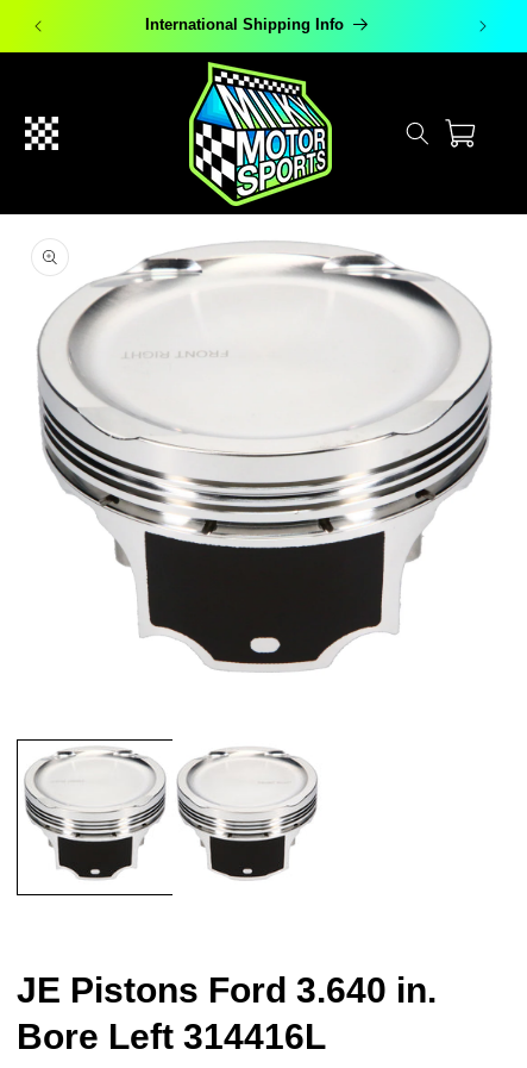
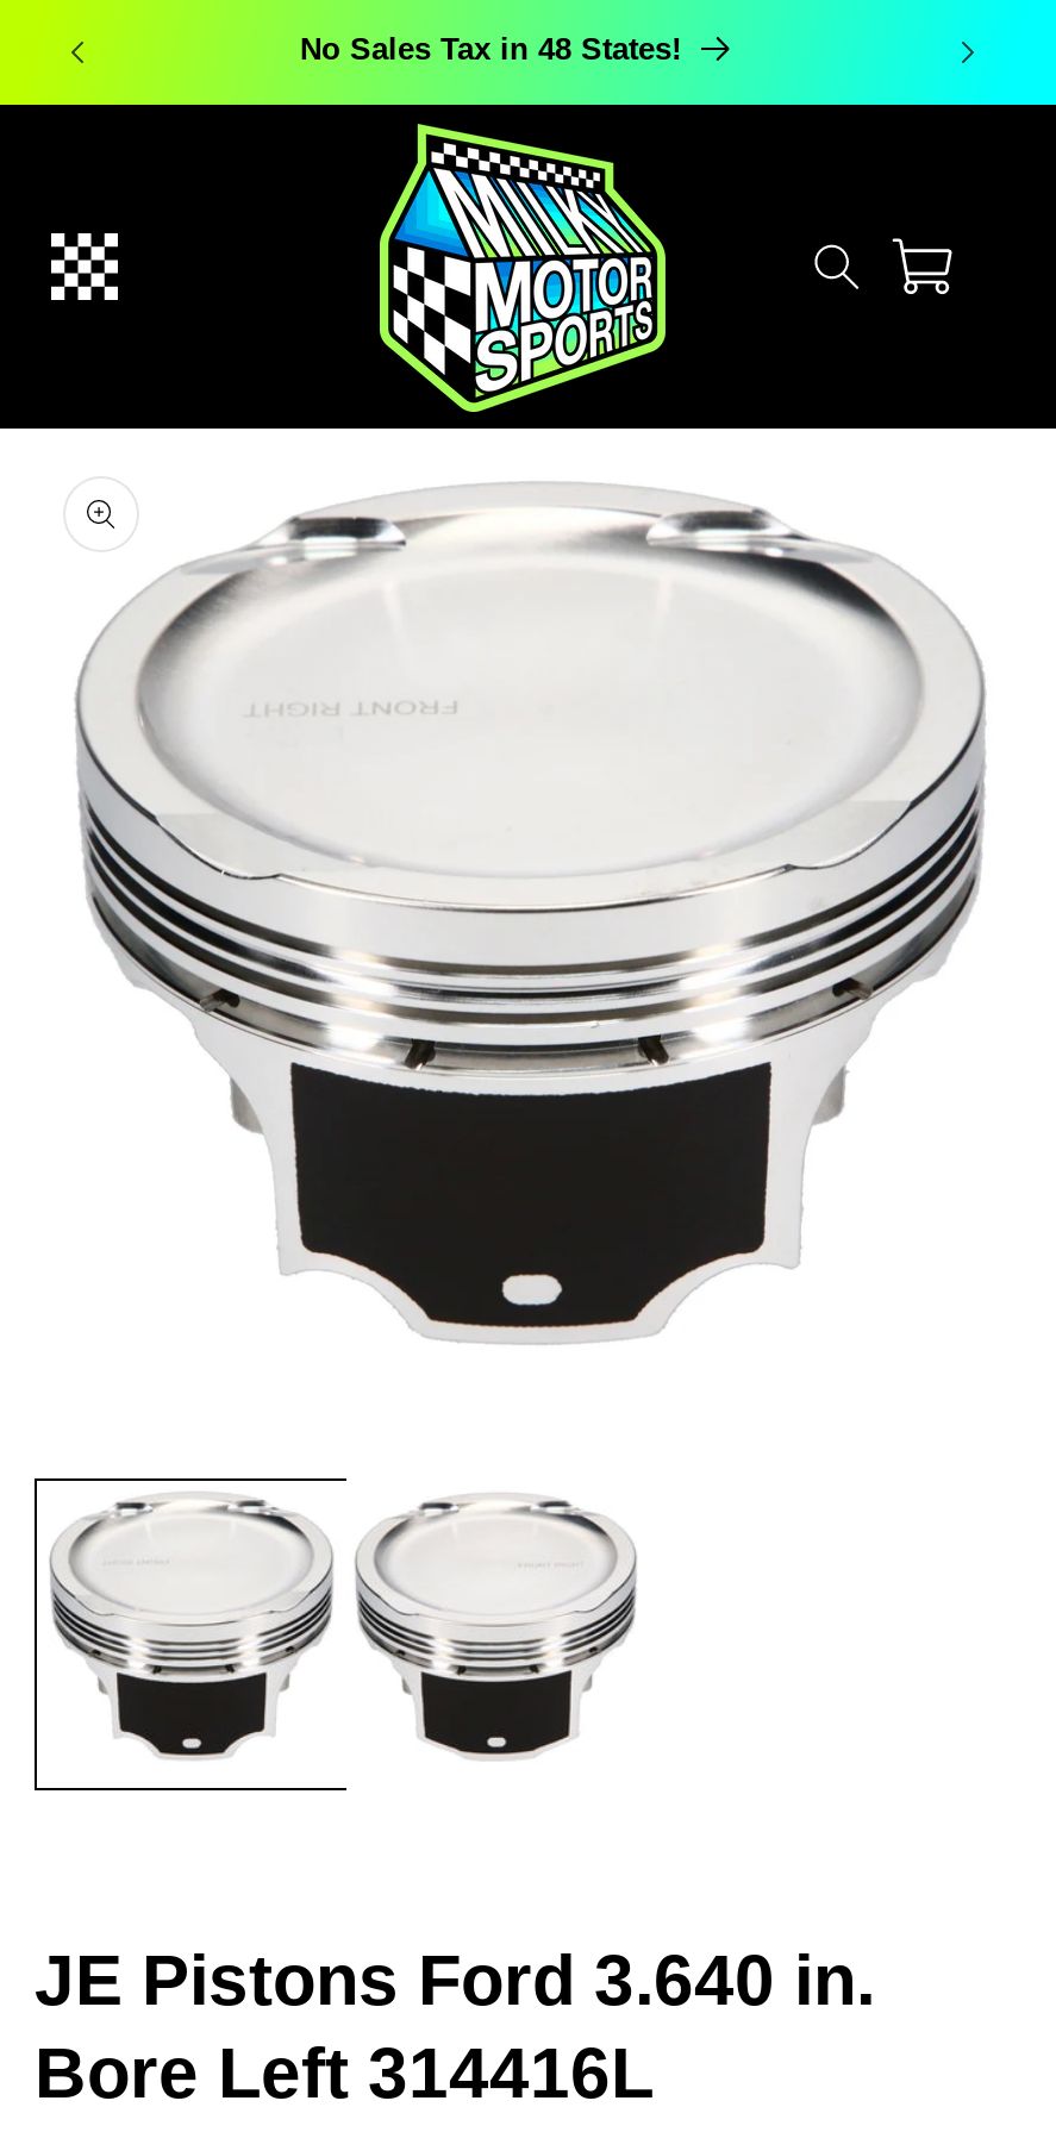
- International Shipping Info
+ No Sales Tax in 48 States!
